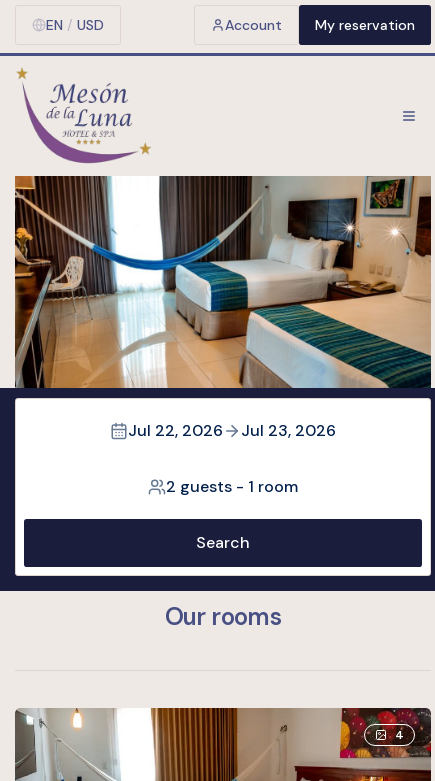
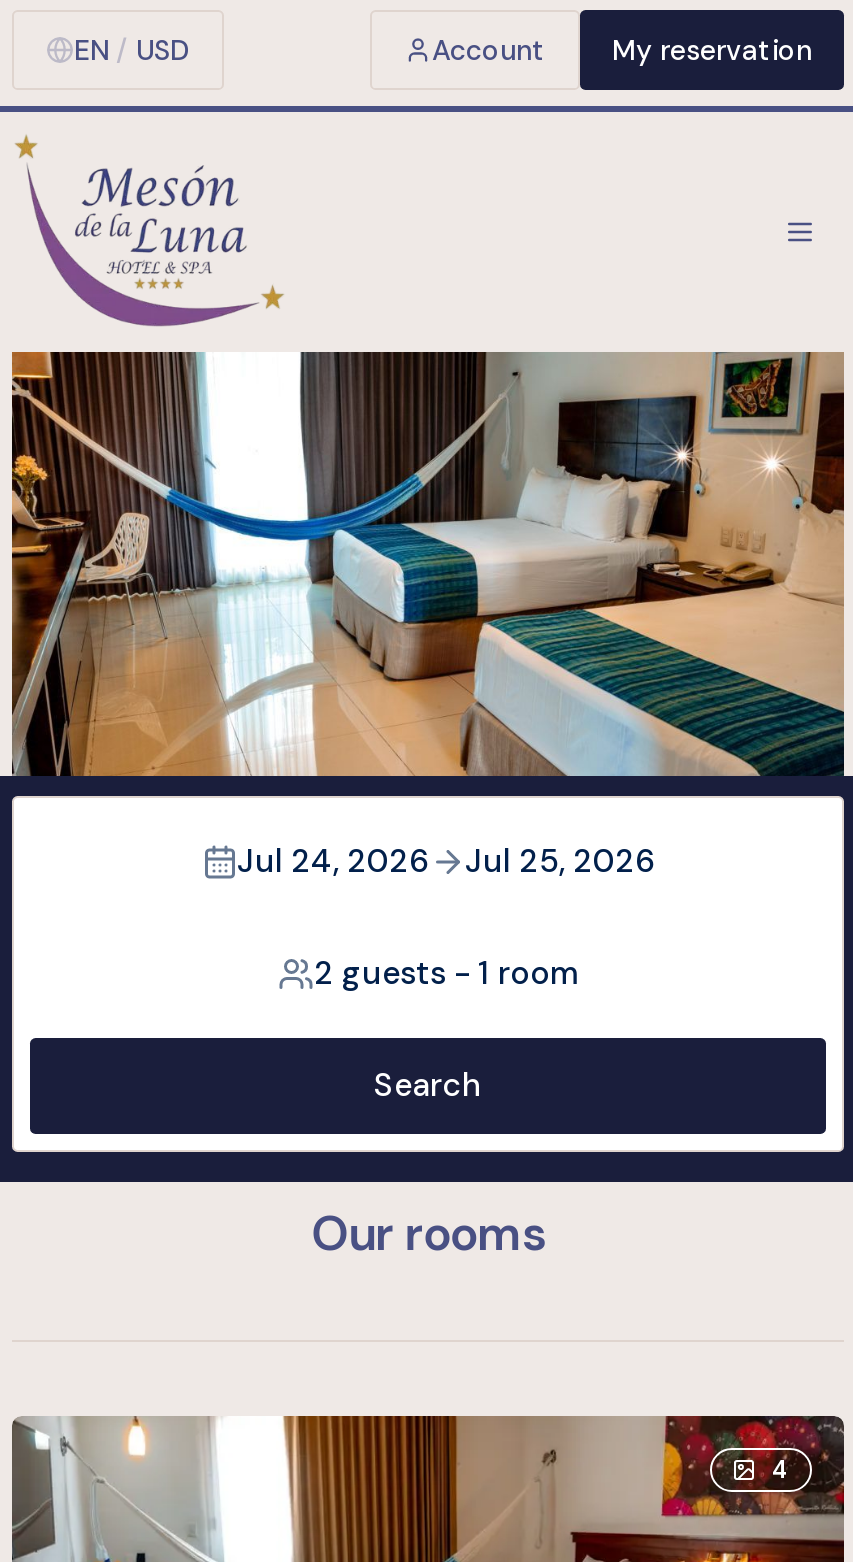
- Jul 22, 2026
+ Jul 24, 2026

- Jul 23, 2026
+ Jul 25, 2026
